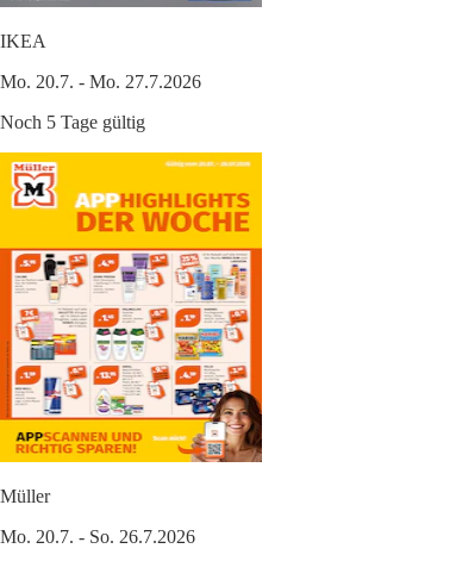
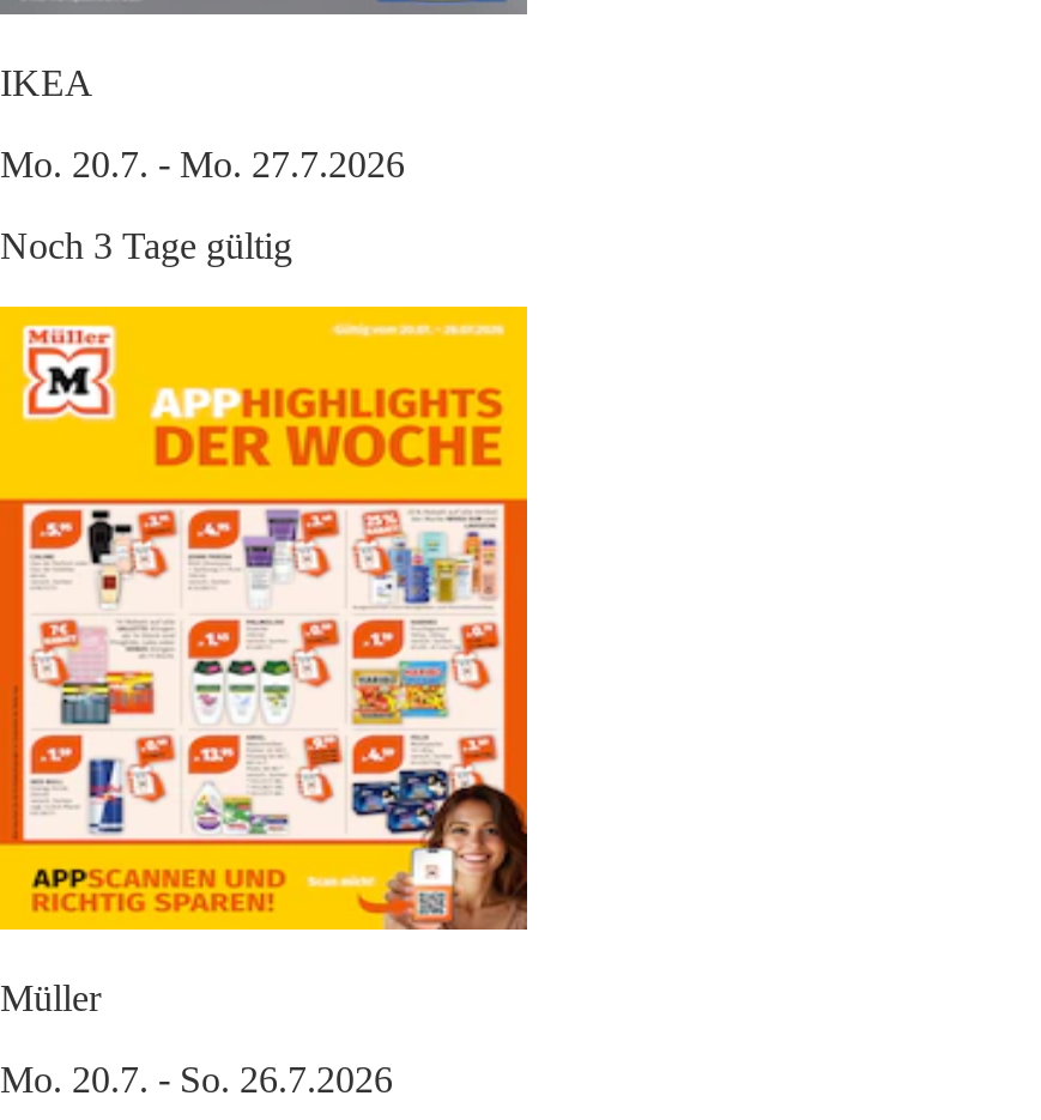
- Noch 5 Tage gültig
+ Noch 3 Tage gültig
